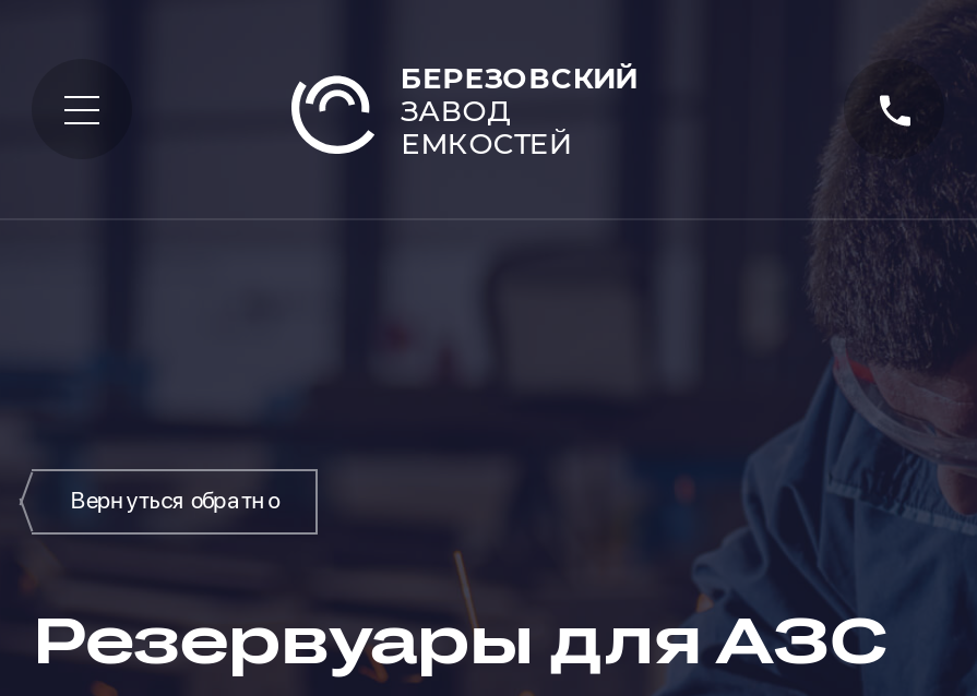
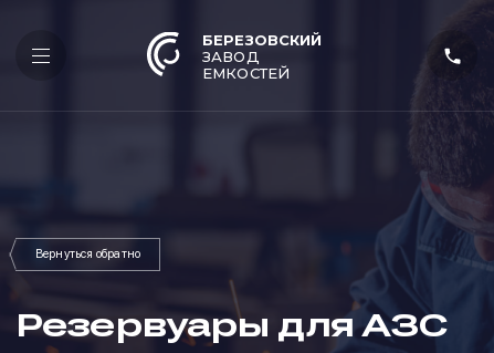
- [image]
+ [image]
